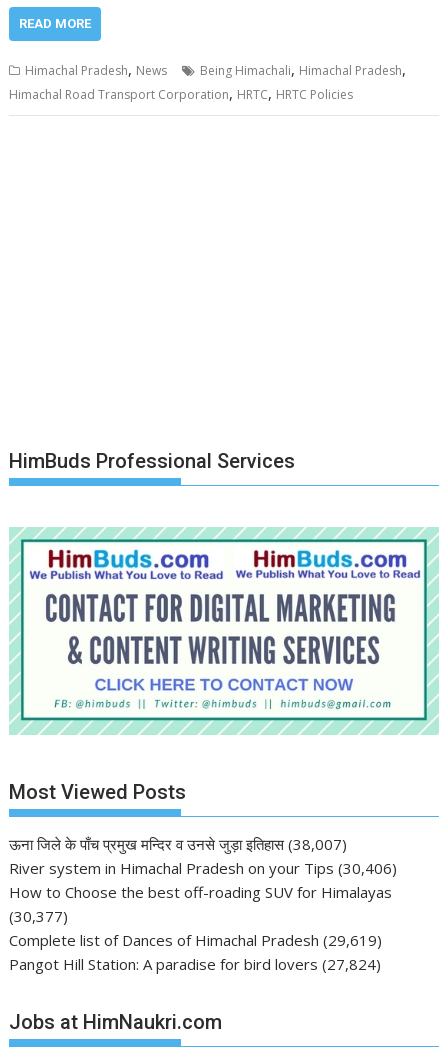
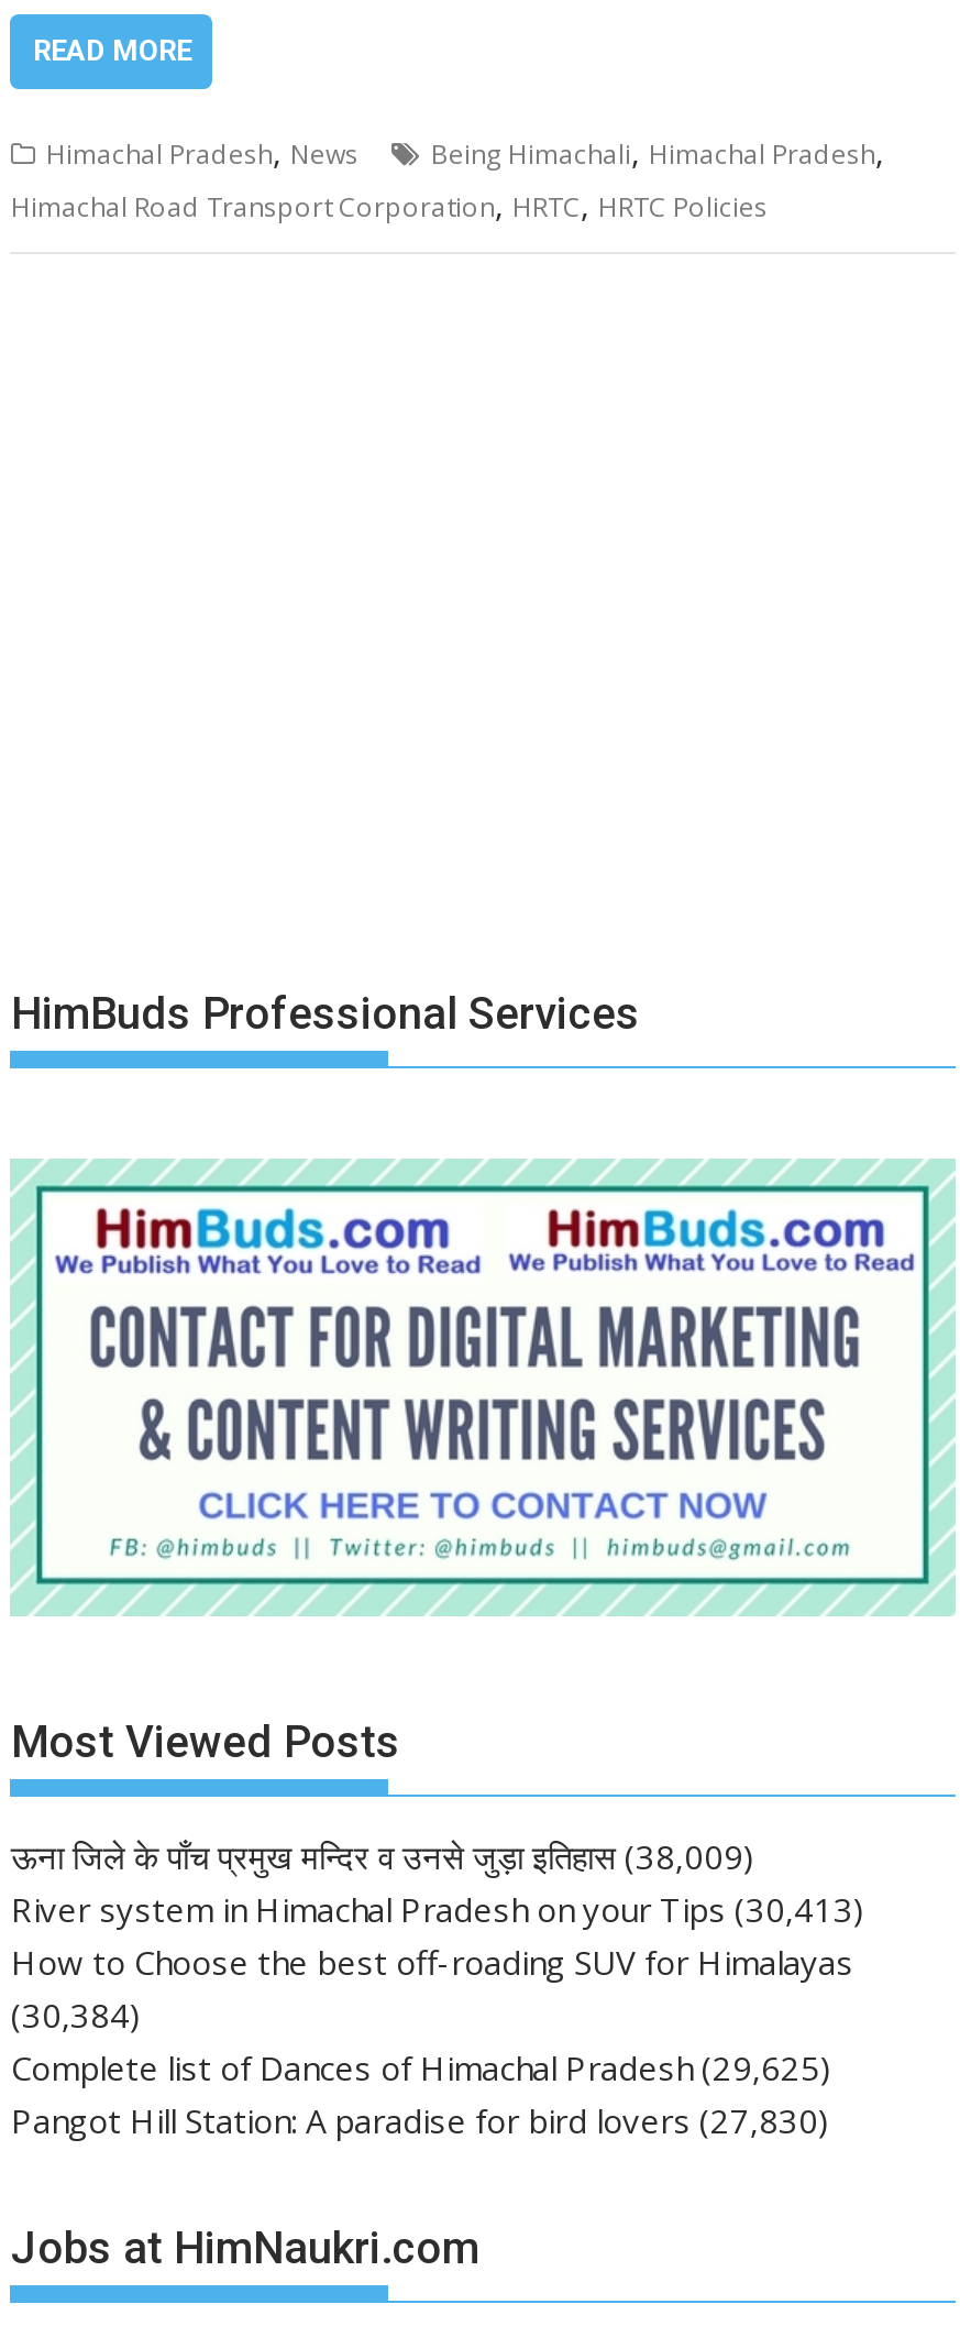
- ऊना जिले के पाँच प्रमुख मन्दिर व उनसे जुड़ा इतिहास (38,007)
+ ऊना जिले के पाँच प्रमुख मन्दिर व उनसे जुड़ा इतिहास (38,009)

- River system in Himachal Pradesh on your Tips (30,406)
+ River system in Himachal Pradesh on your Tips (30,413)

- (30,377)
+ (30,384)

- Complete list of Dances of Himachal Pradesh (29,619)
+ Complete list of Dances of Himachal Pradesh (29,625)

- Pangot Hill Station: A paradise for bird lovers (27,824)
+ Pangot Hill Station: A paradise for bird lovers (27,830)
